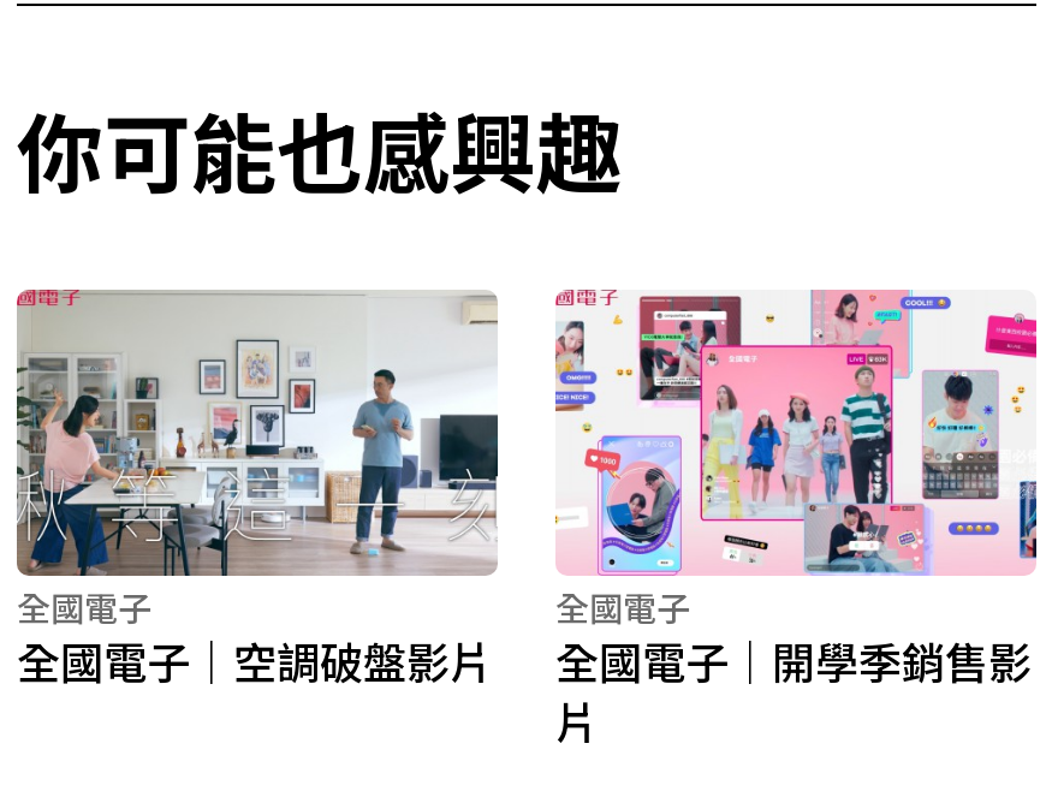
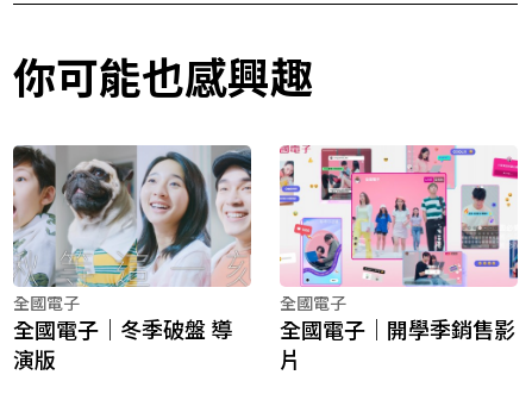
- [image]
- 全國電子｜空調破盤影片
+ [image]
+ 全國電子｜冬季破盤 導
+ 演版
